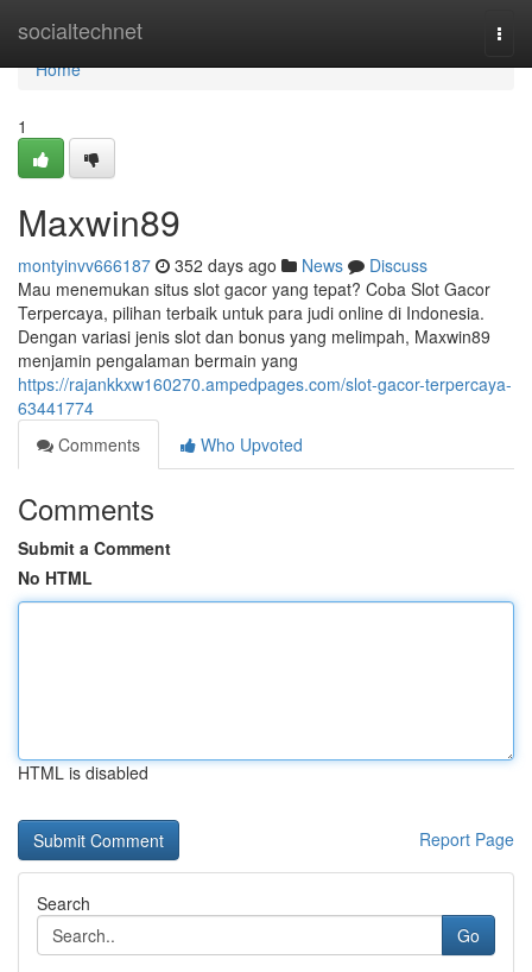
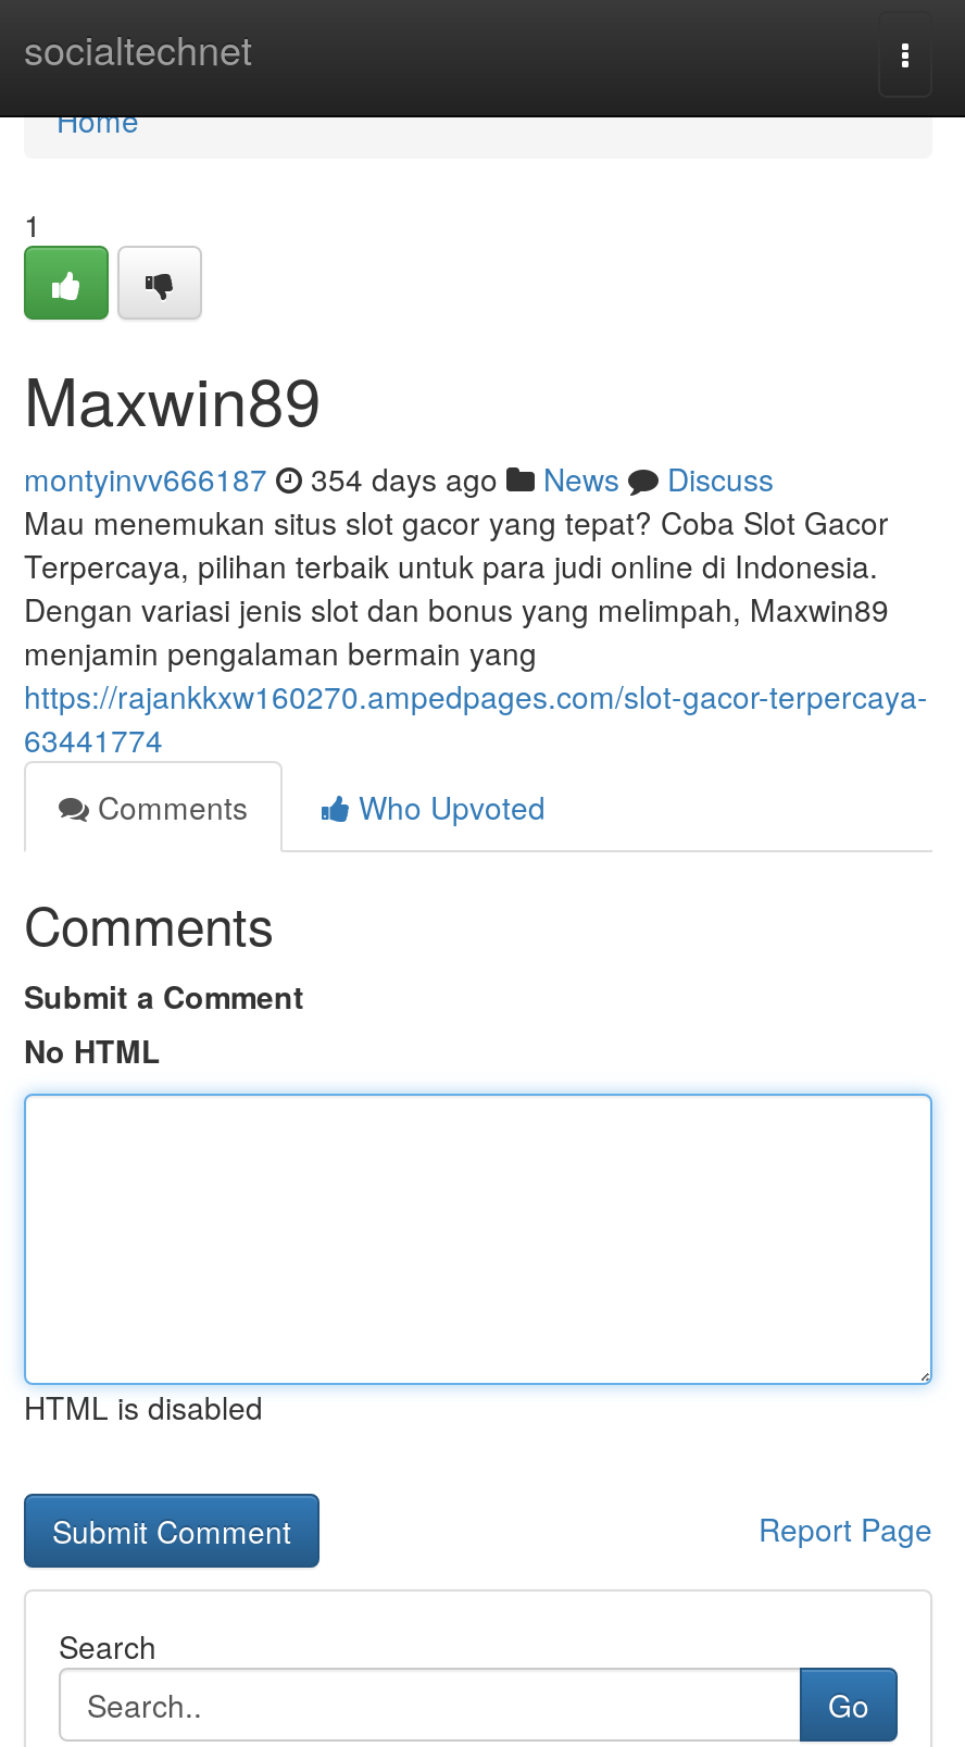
- montyinvv666187 352 days ago News Discuss
+ montyinvv666187 354 days ago News Discuss
